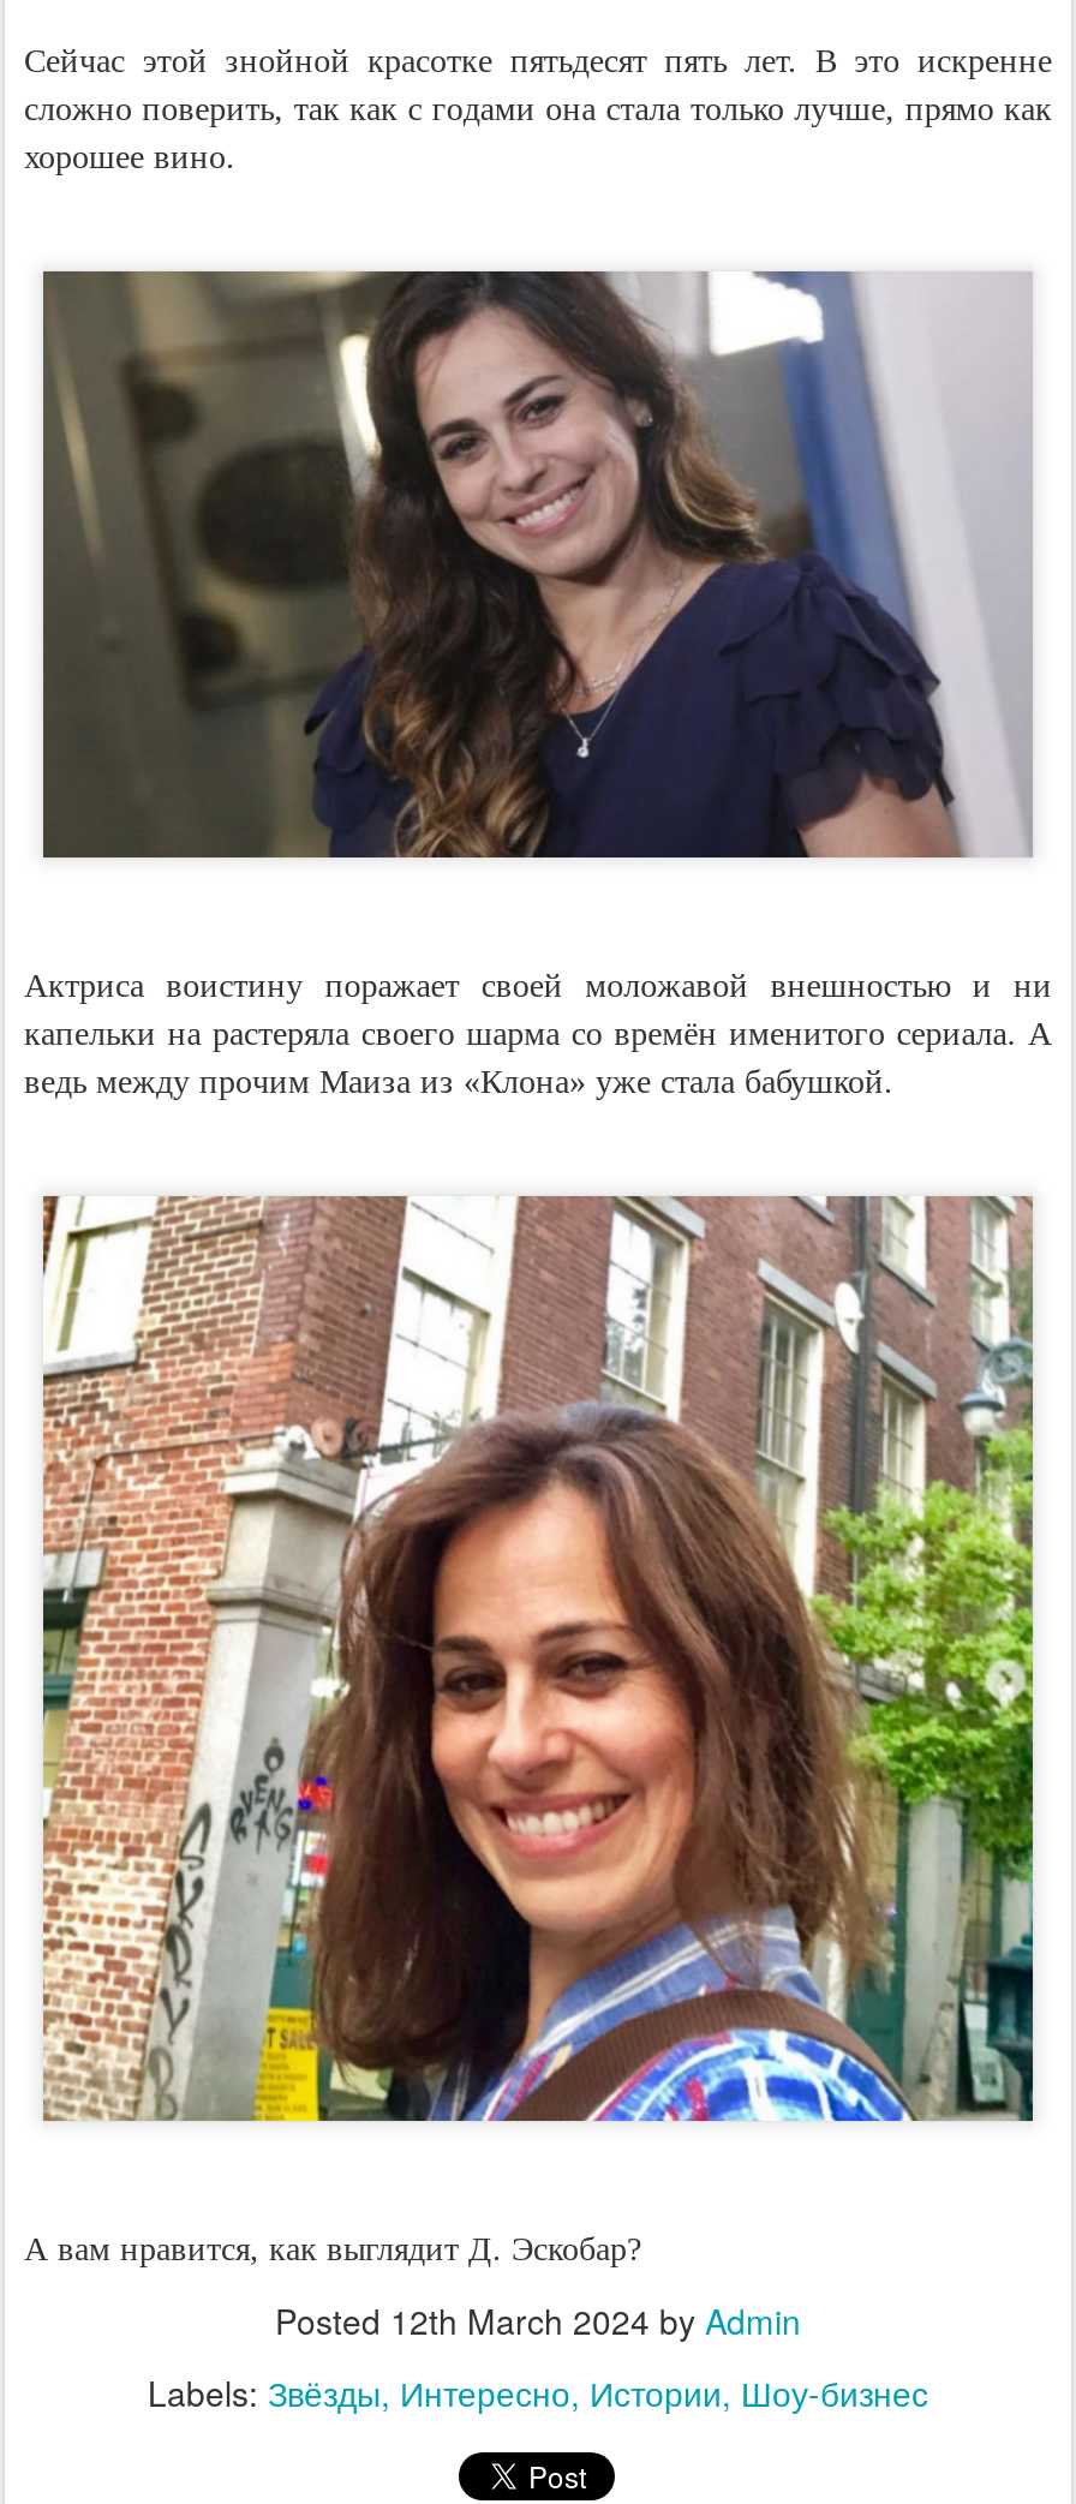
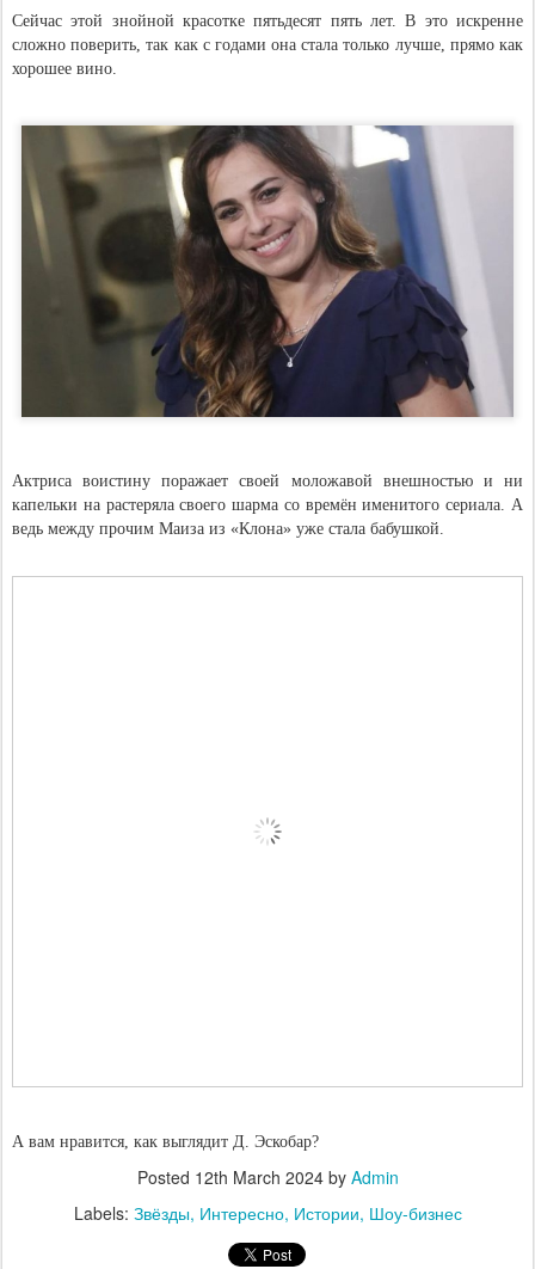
- [image]
